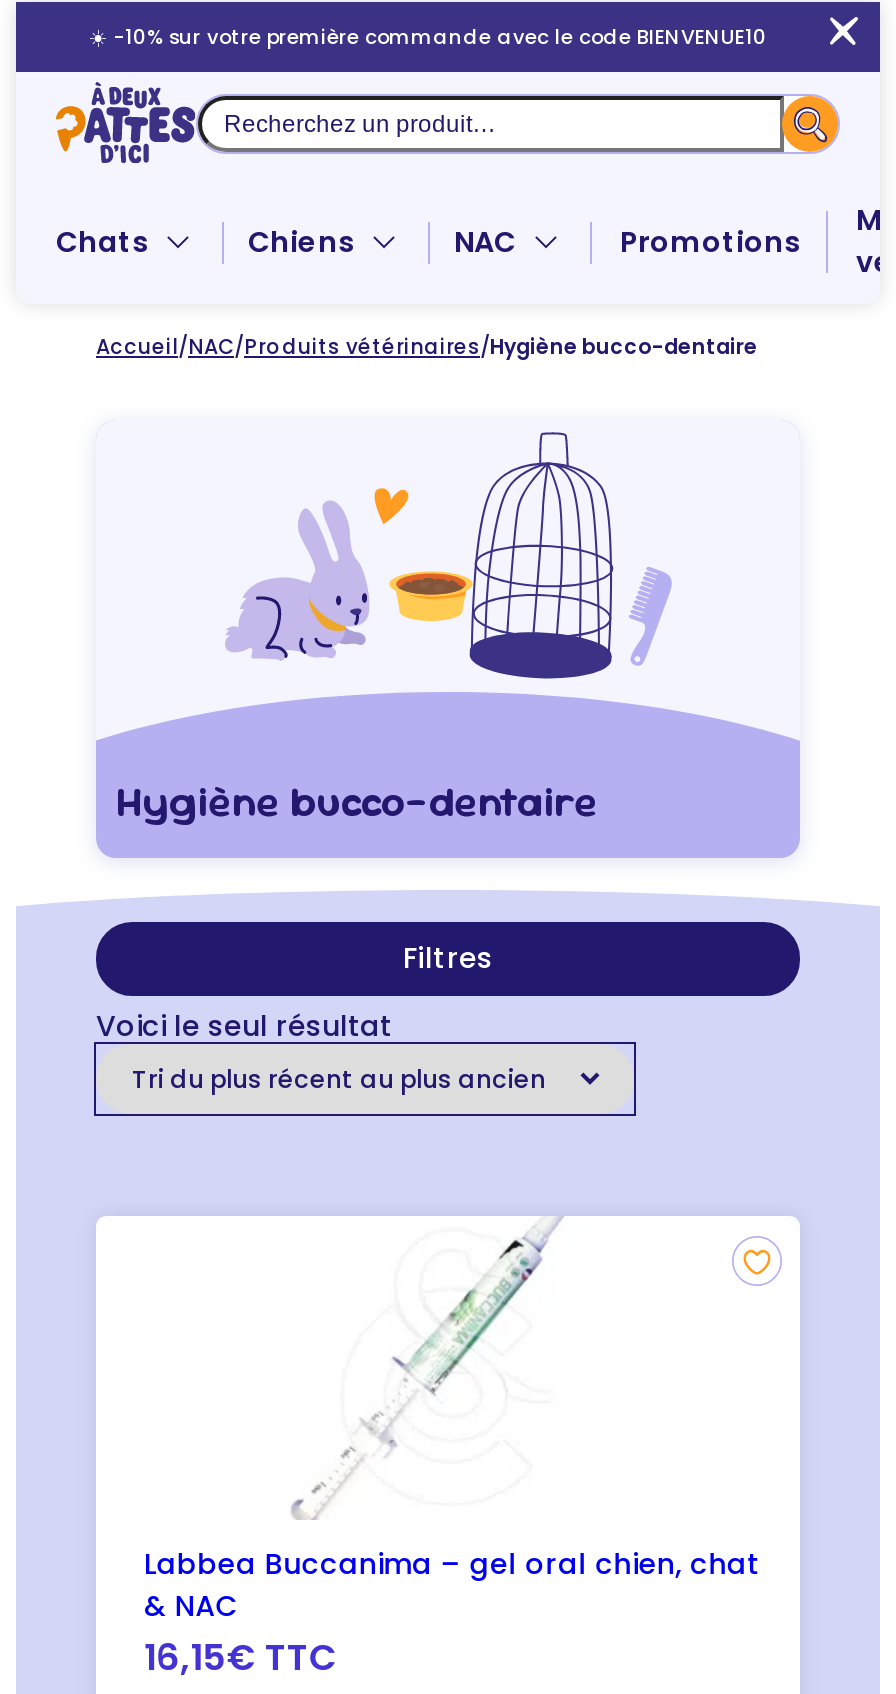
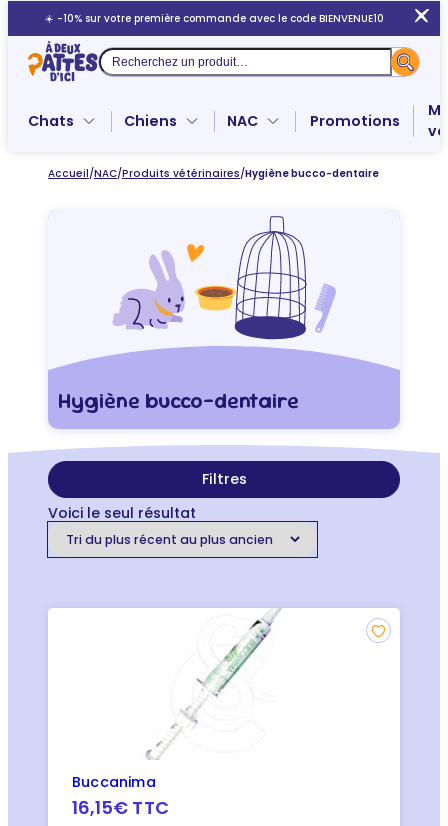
- Labbea Buccanima – gel oral chien, chat
- & NAC
+ Buccanima
